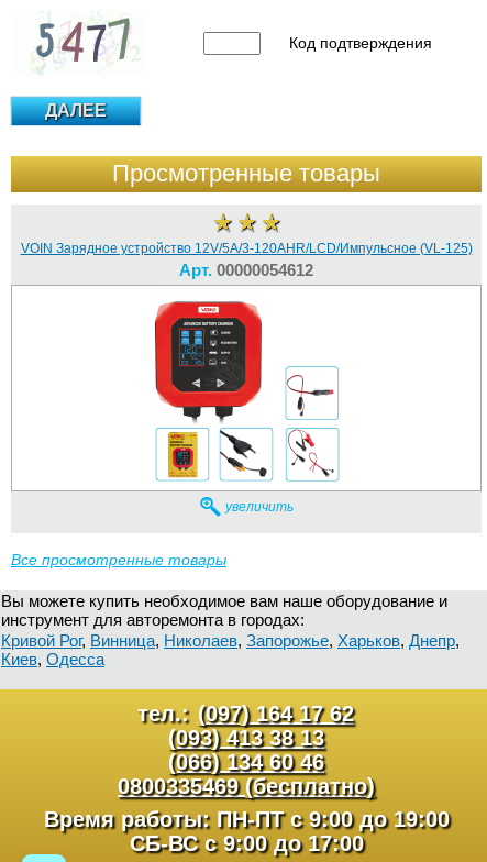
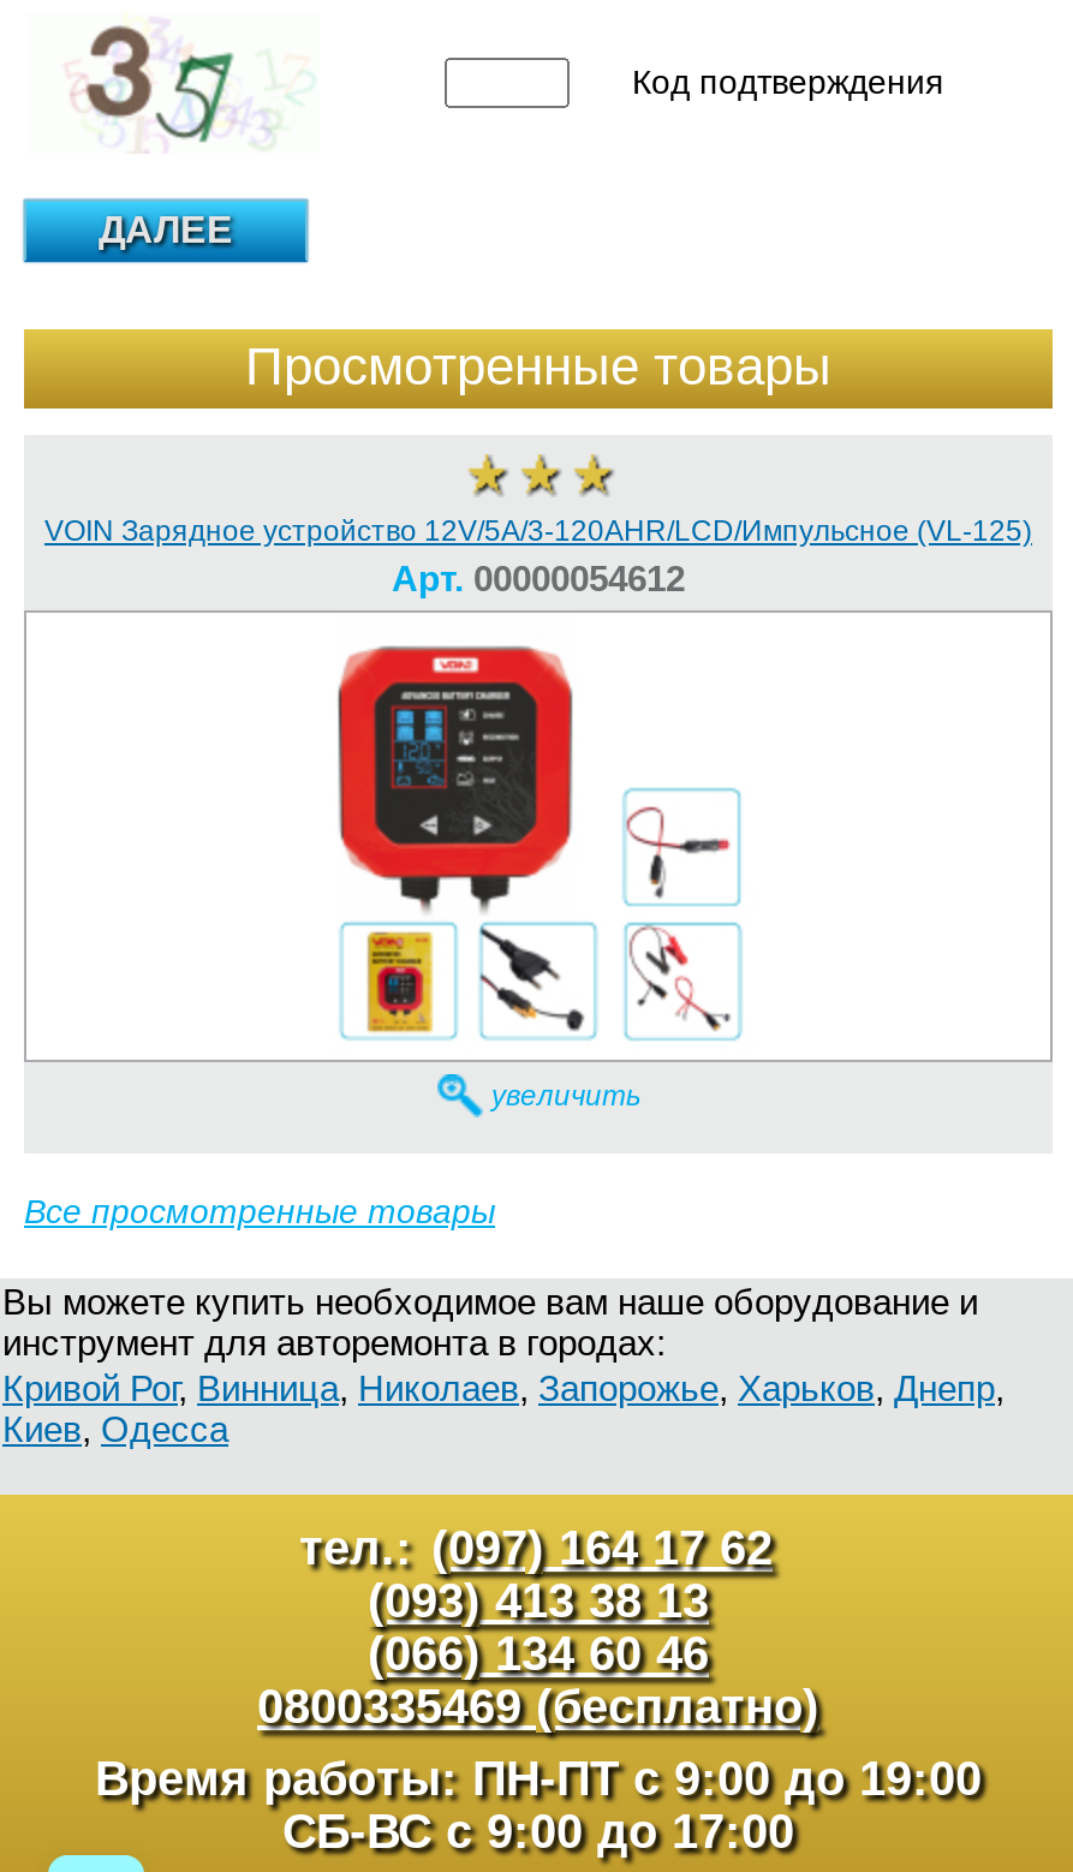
- [image]
+ [image]
